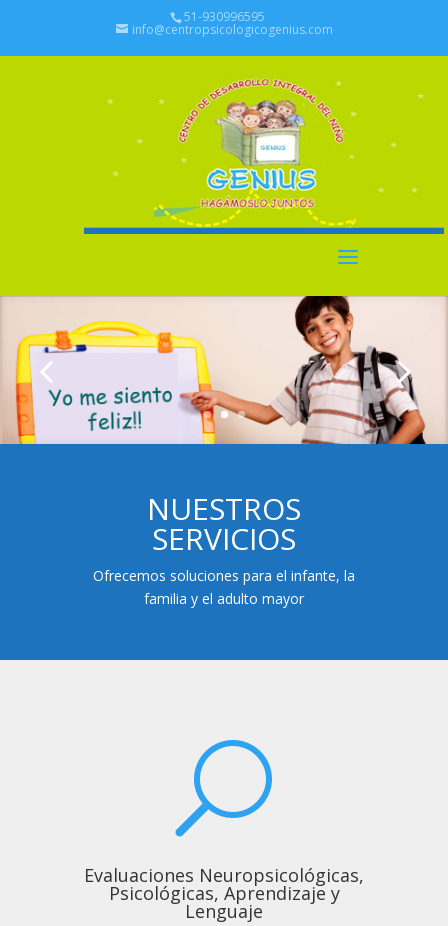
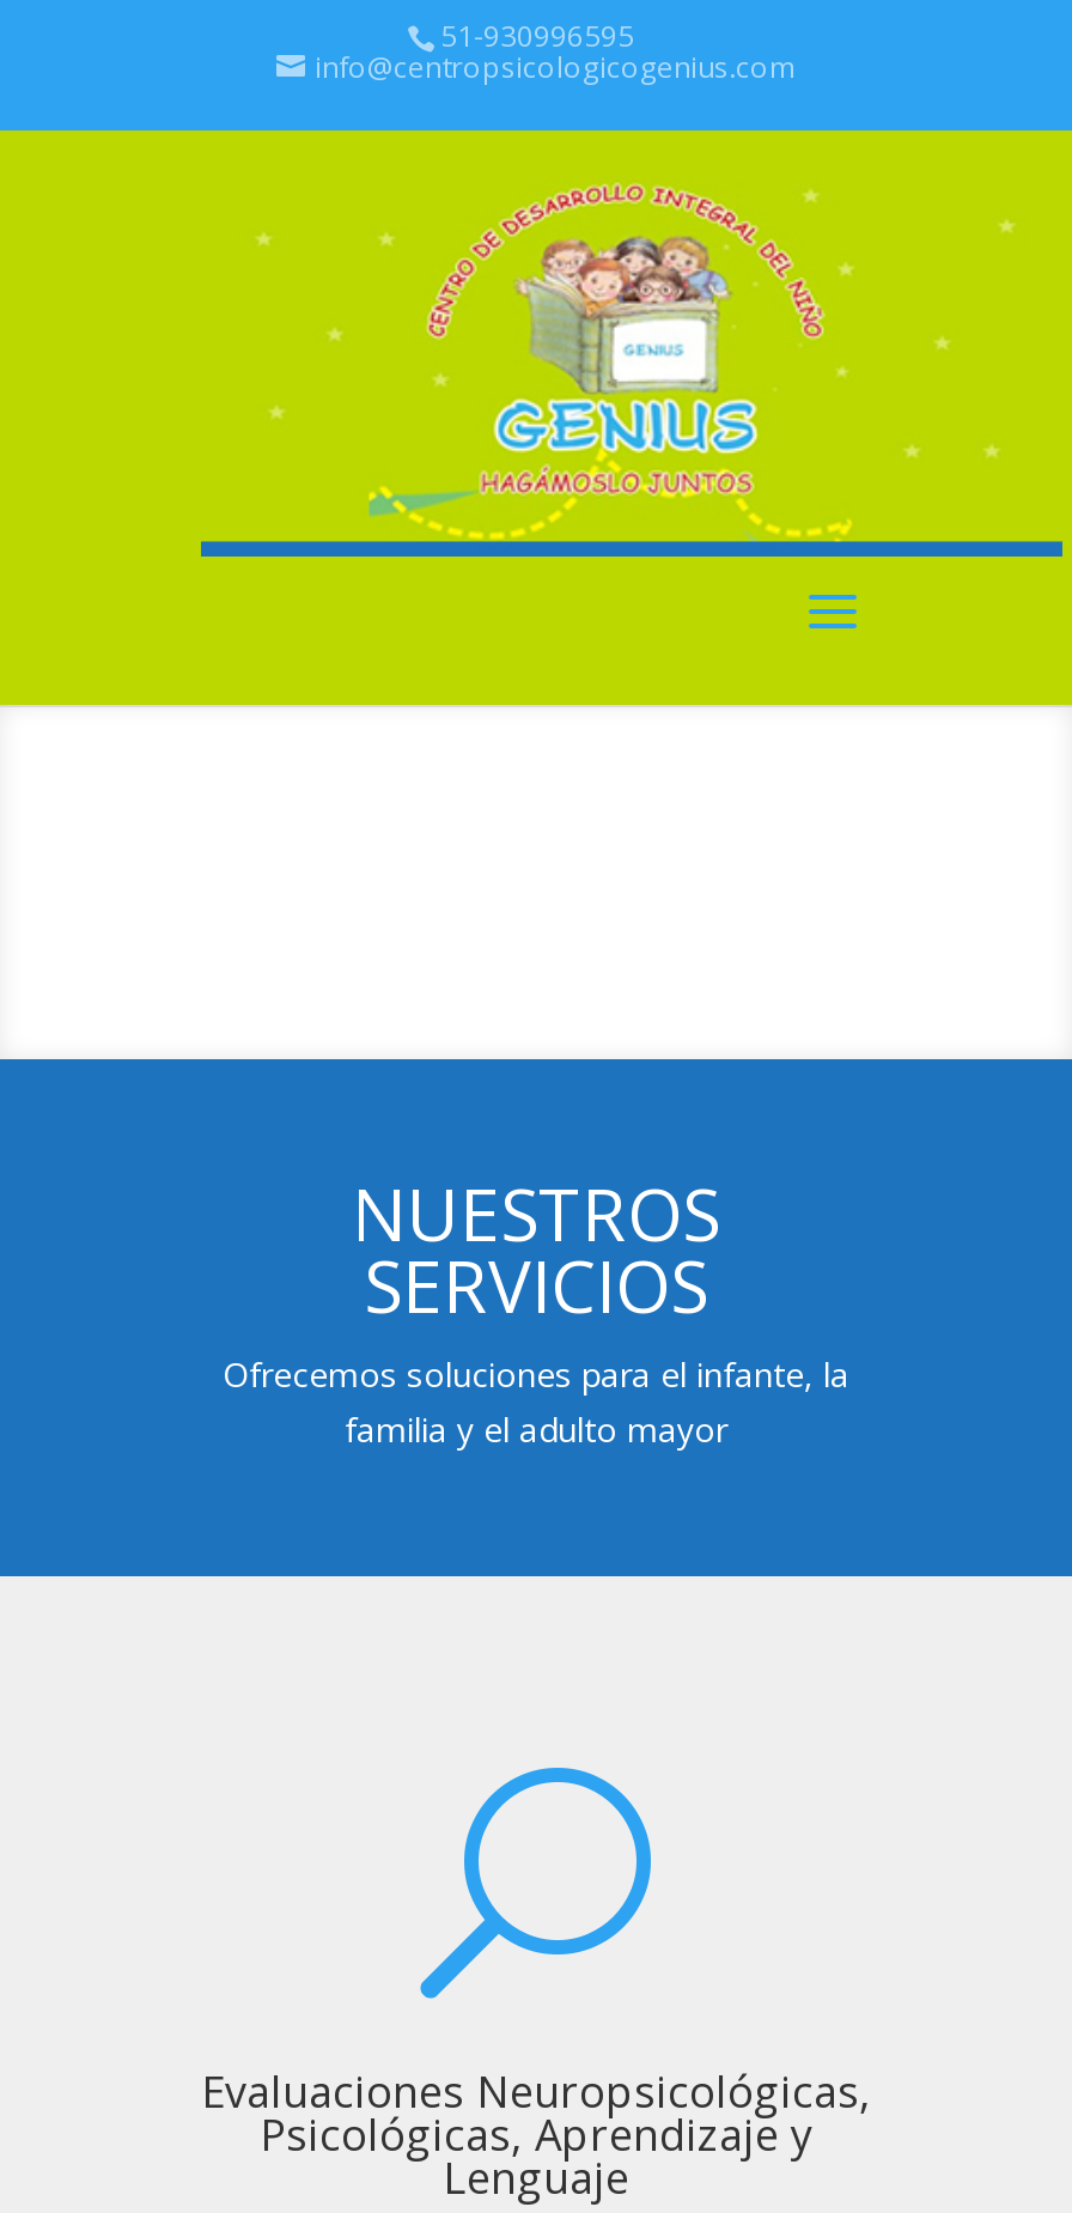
- [image]
